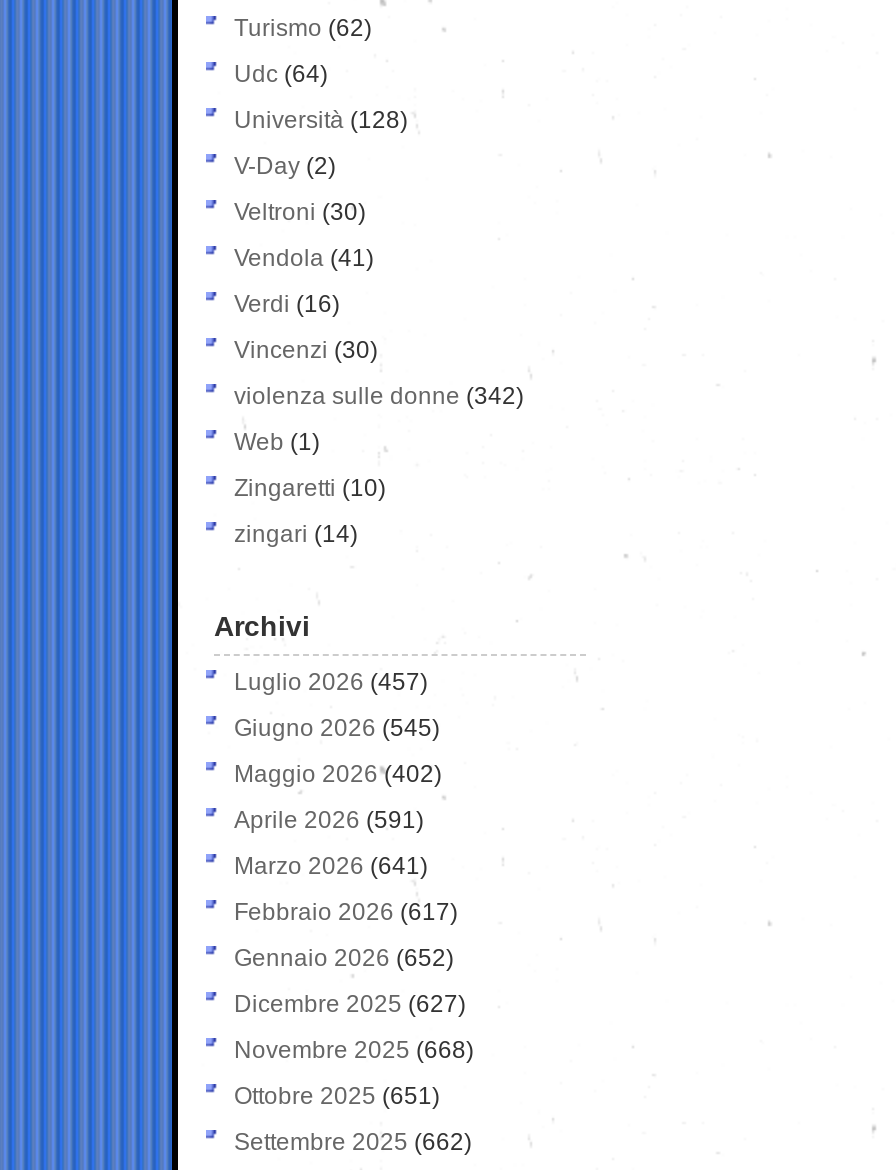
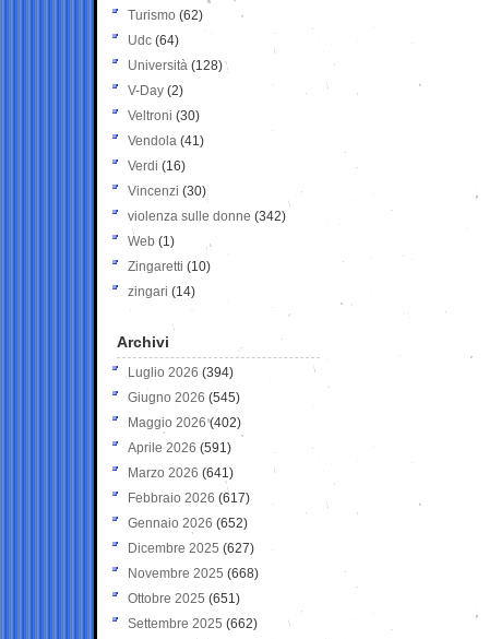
- Luglio 2026 (457)
+ Luglio 2026 (394)
